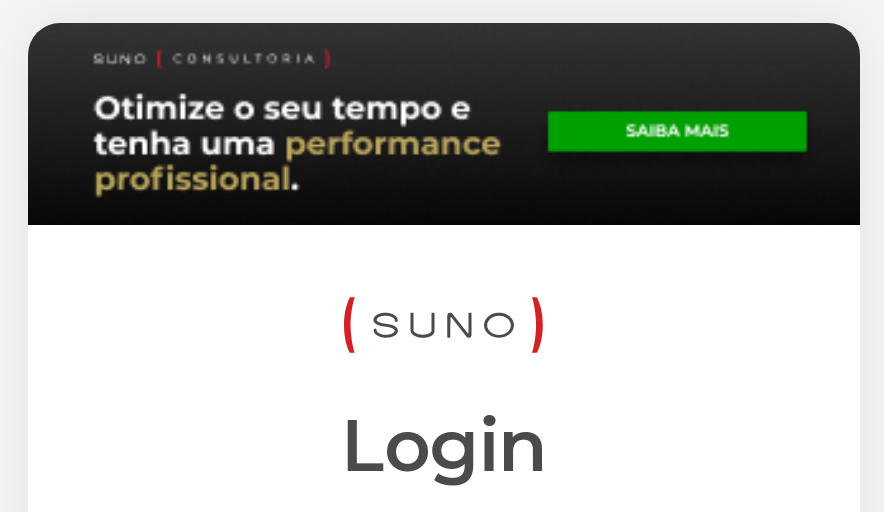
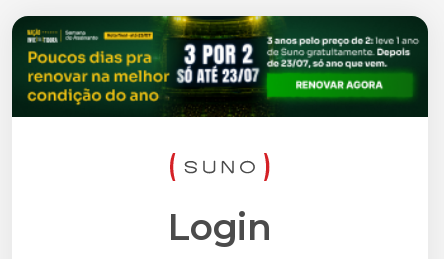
- [image]
+ [image]
